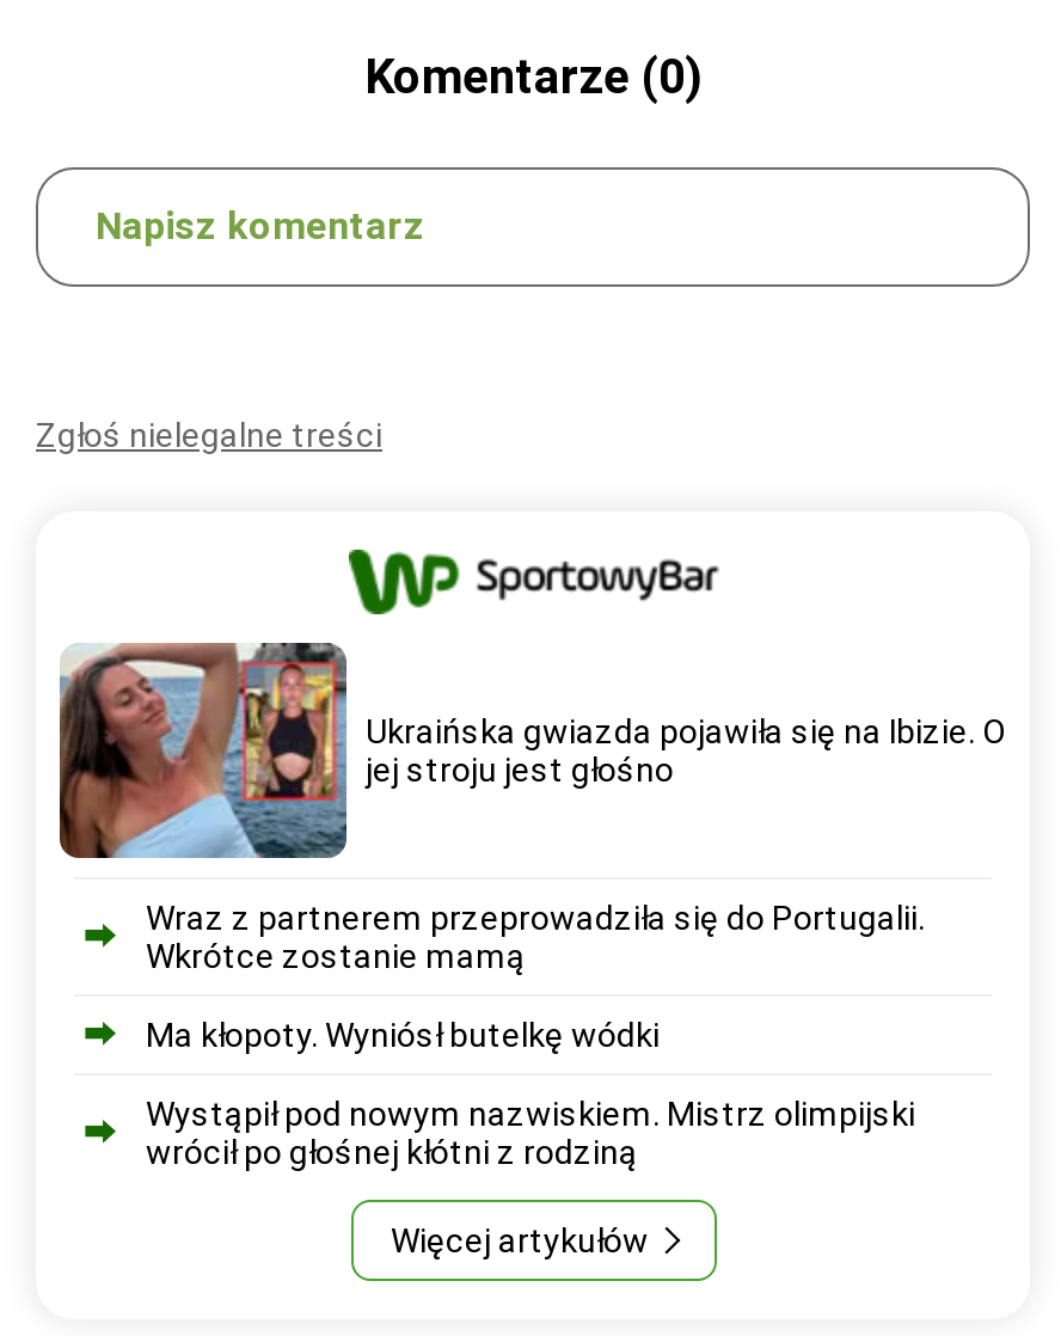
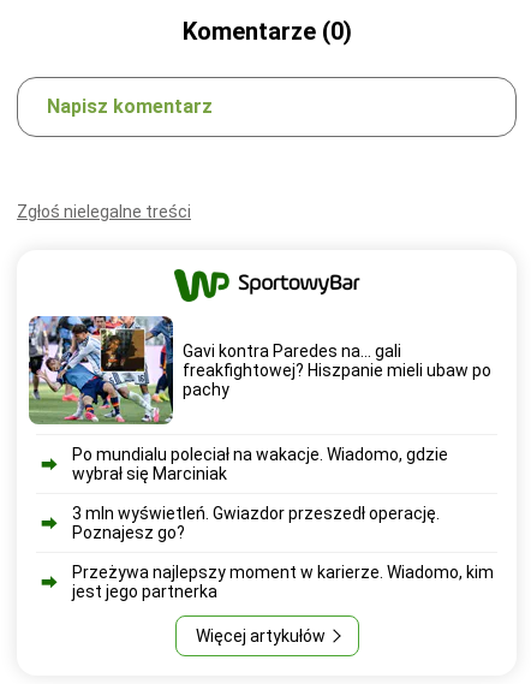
- [image]
- Ukraińska gwiazda pojawiła się na Ibizie. O
- jej stroju jest głośno
+ [image]
+ Gavi kontra Paredes na... gali
+ freakfightowej? Hiszpanie mieli ubaw po
+ pachy

- Wraz z partnerem przeprowadziła się do Portugalii.
- Wkrótce zostanie mamą
+ Po mundialu poleciał na wakacje. Wiadomo, gdzie
+ wybrał się Marciniak

- Ma kłopoty. Wyniósł butelkę wódki
+ 3 mln wyświetleń. Gwiazdor przeszedł operację.
+ Poznajesz go?

- Wystąpił pod nowym nazwiskiem. Mistrz olimpijski
- wrócił po głośnej kłótni z rodziną
+ Przeżywa najlepszy moment w karierze. Wiadomo, kim
+ jest jego partnerka
